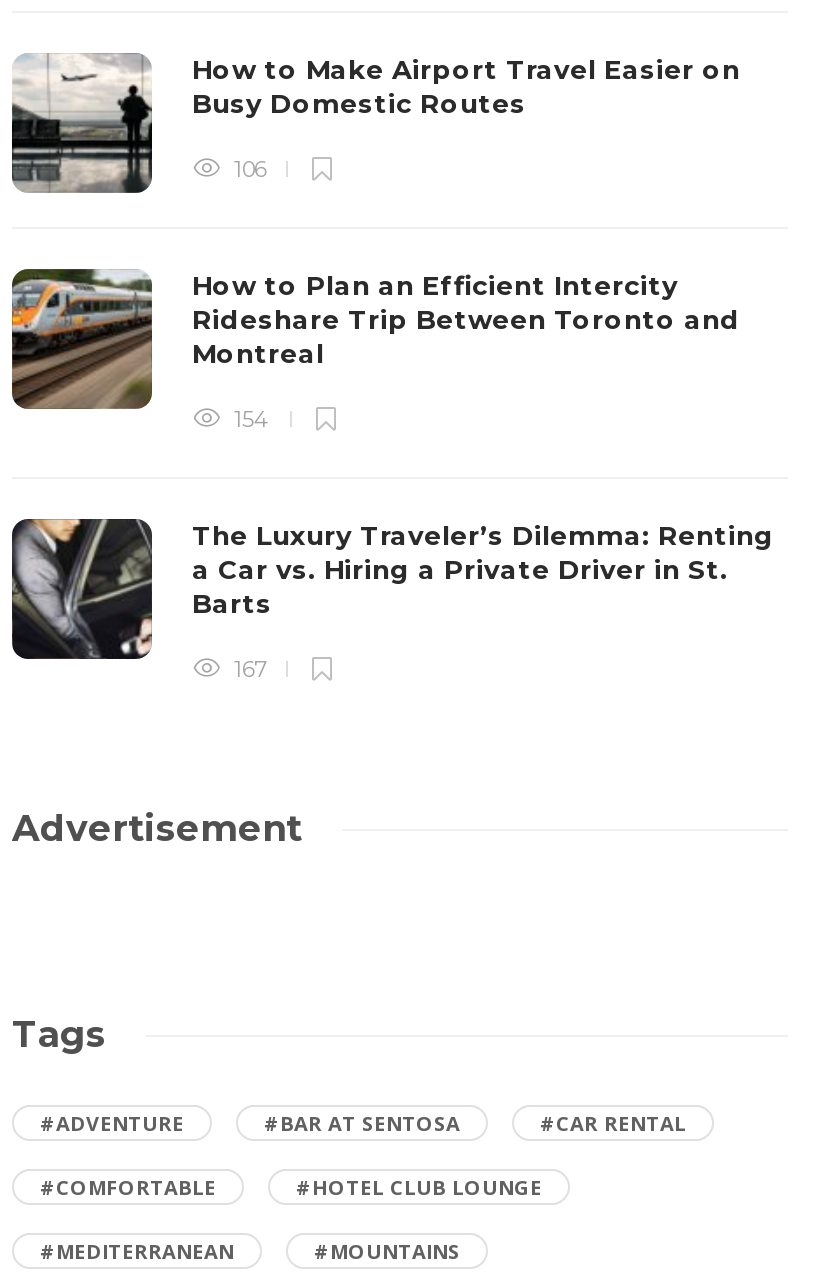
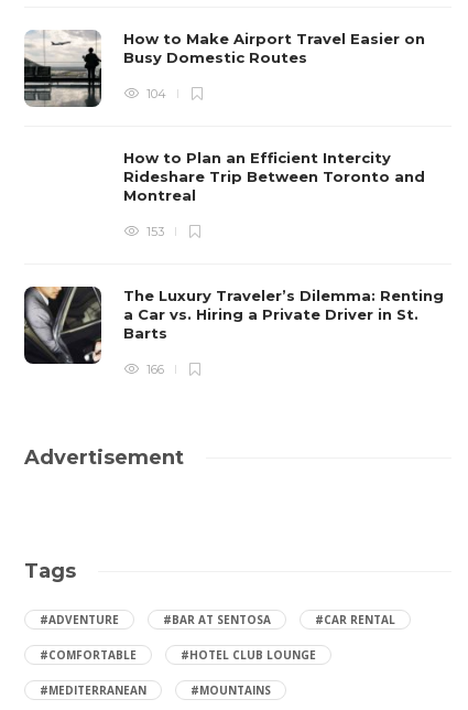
- 106
+ 104

- [image]

- 154
+ 153

- 167
+ 166
